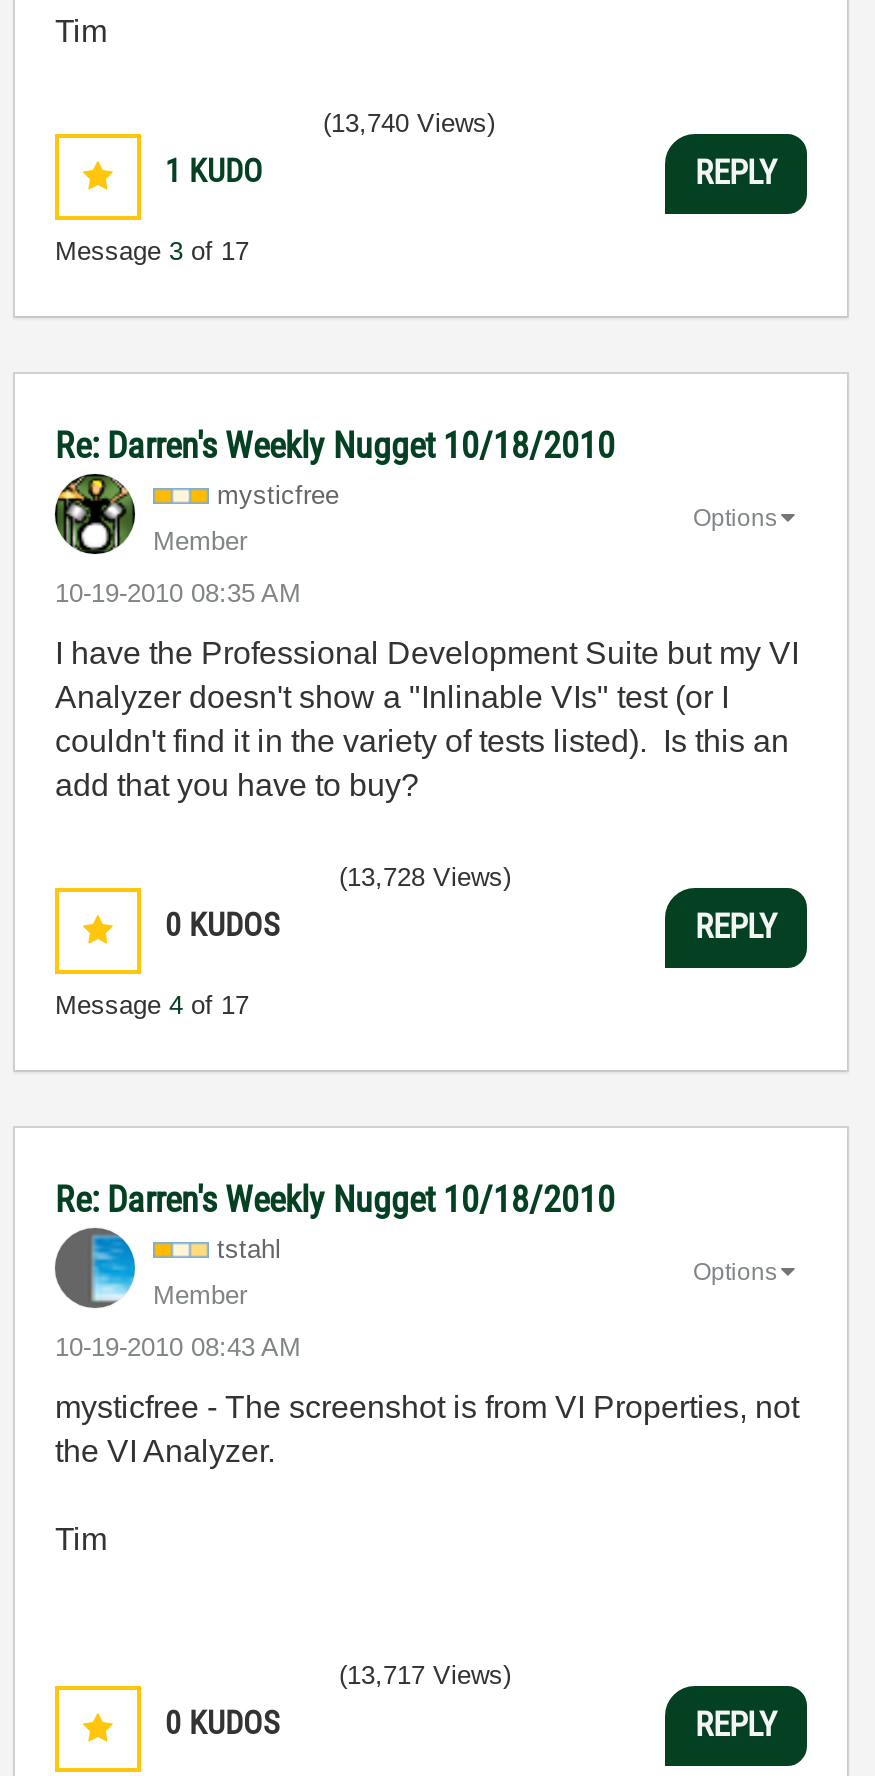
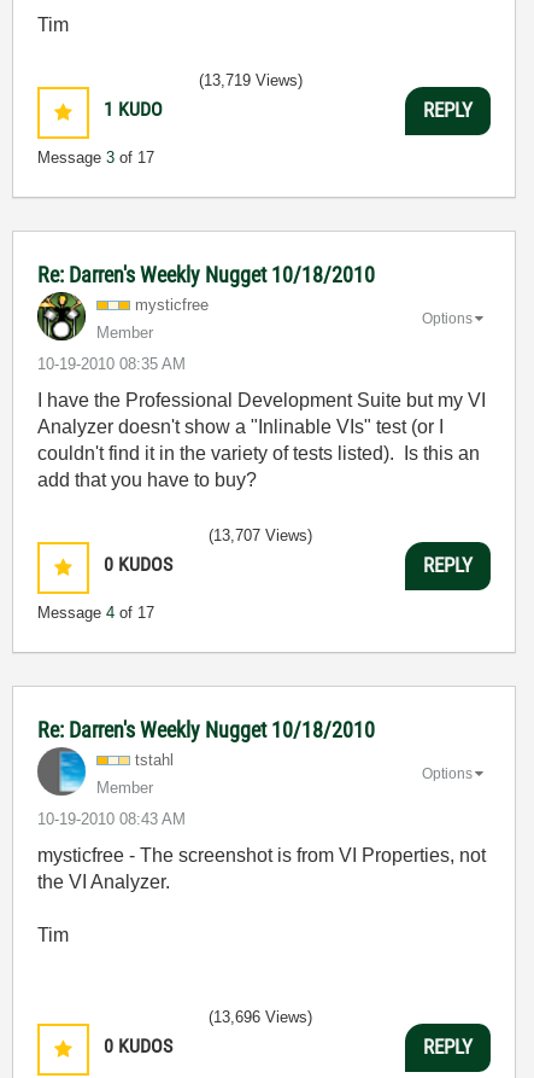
- (13,740 Views)
+ (13,719 Views)

- (13,728 Views)
+ (13,707 Views)

- (13,717 Views)
+ (13,696 Views)
